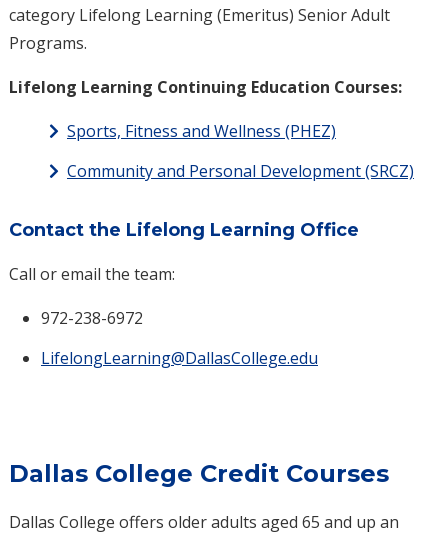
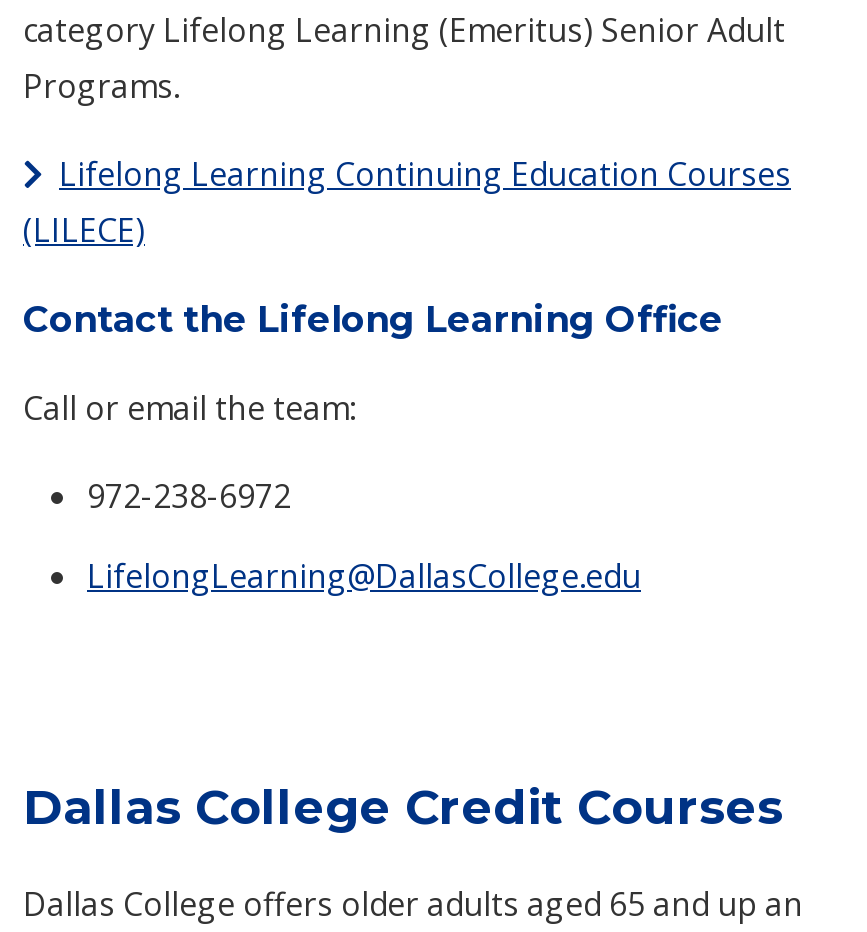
- Lifelong Learning Continuing Education Courses:
- Sports, Fitness and Wellness (PHEZ)
- Community and Personal Development (SRCZ)
+ Lifelong Learning Continuing Education Courses
+ (LILECE)
